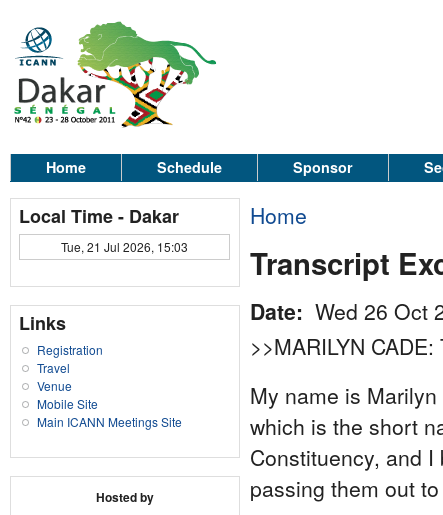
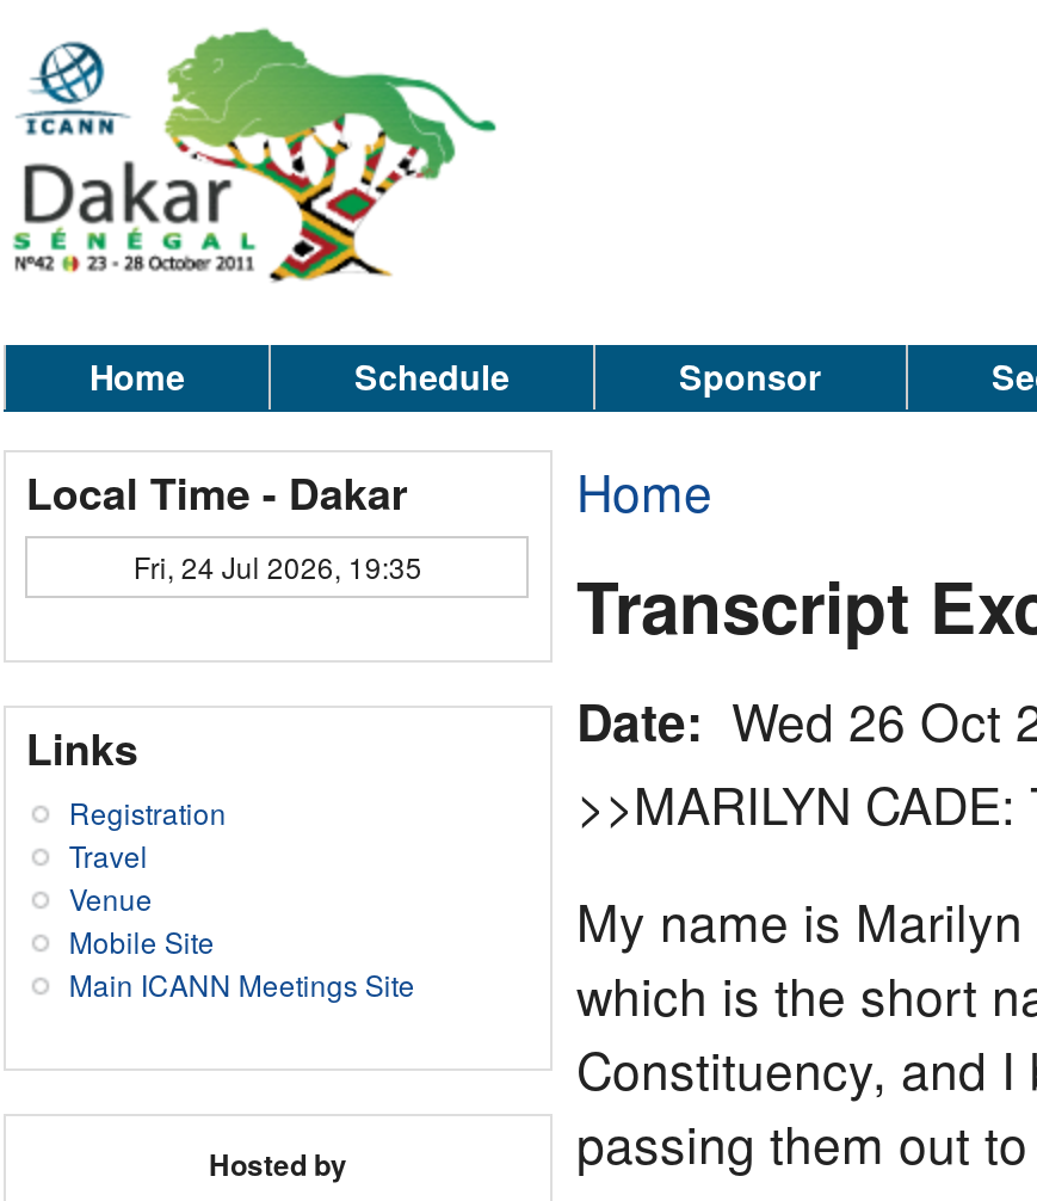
- Tue, 21 Jul 2026, 15:03
+ Fri, 24 Jul 2026, 19:35
